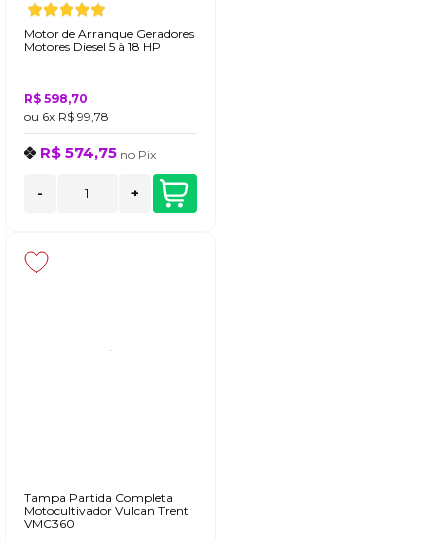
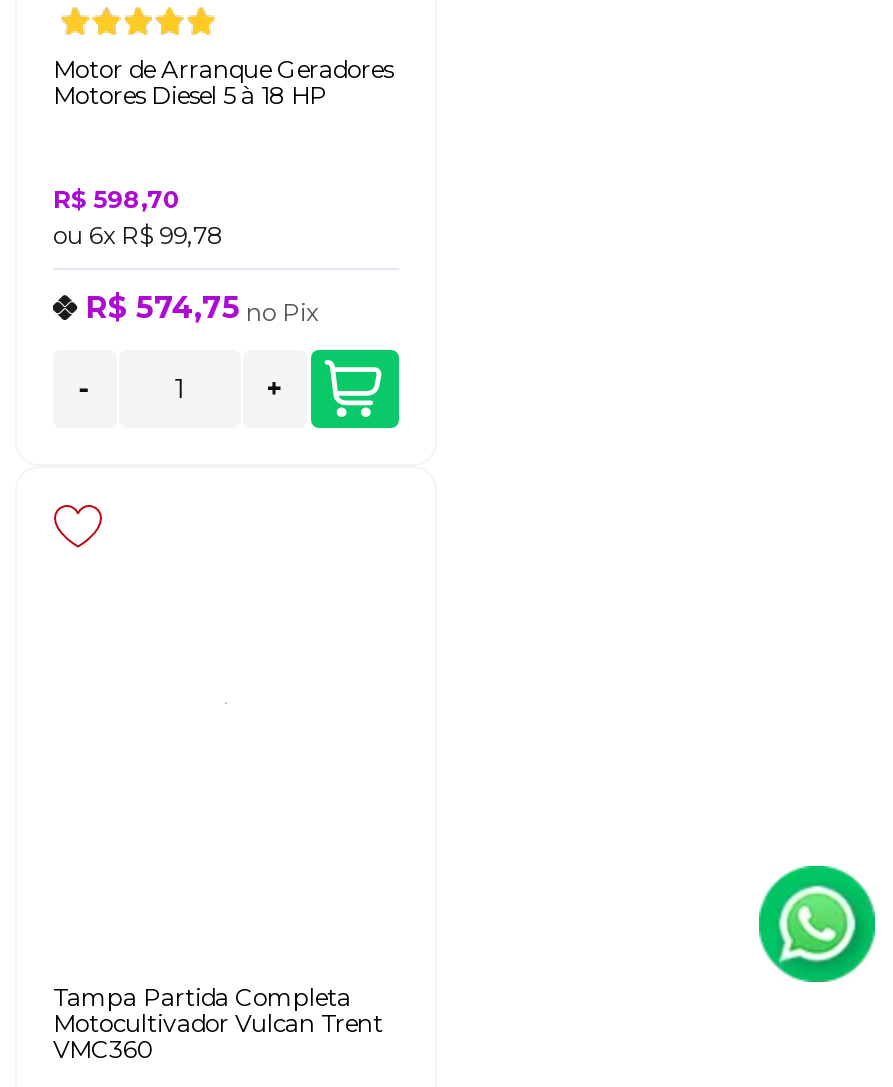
+ [image]
